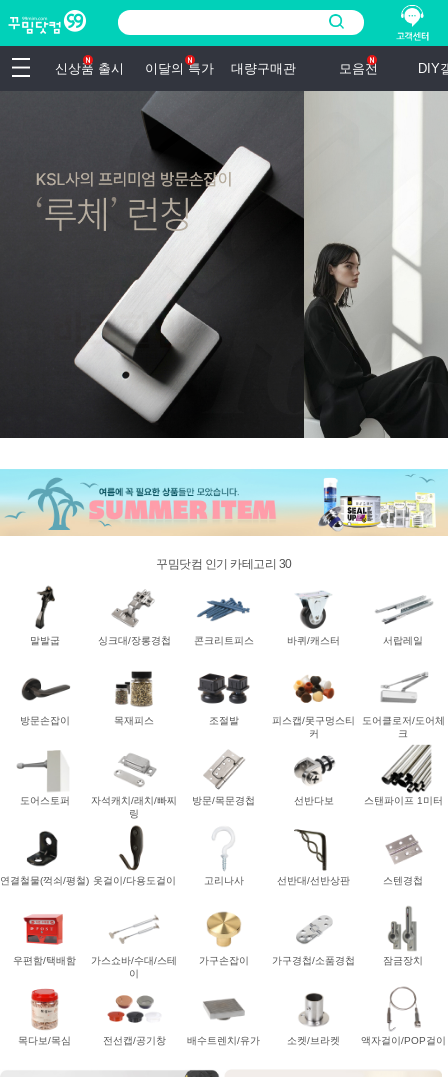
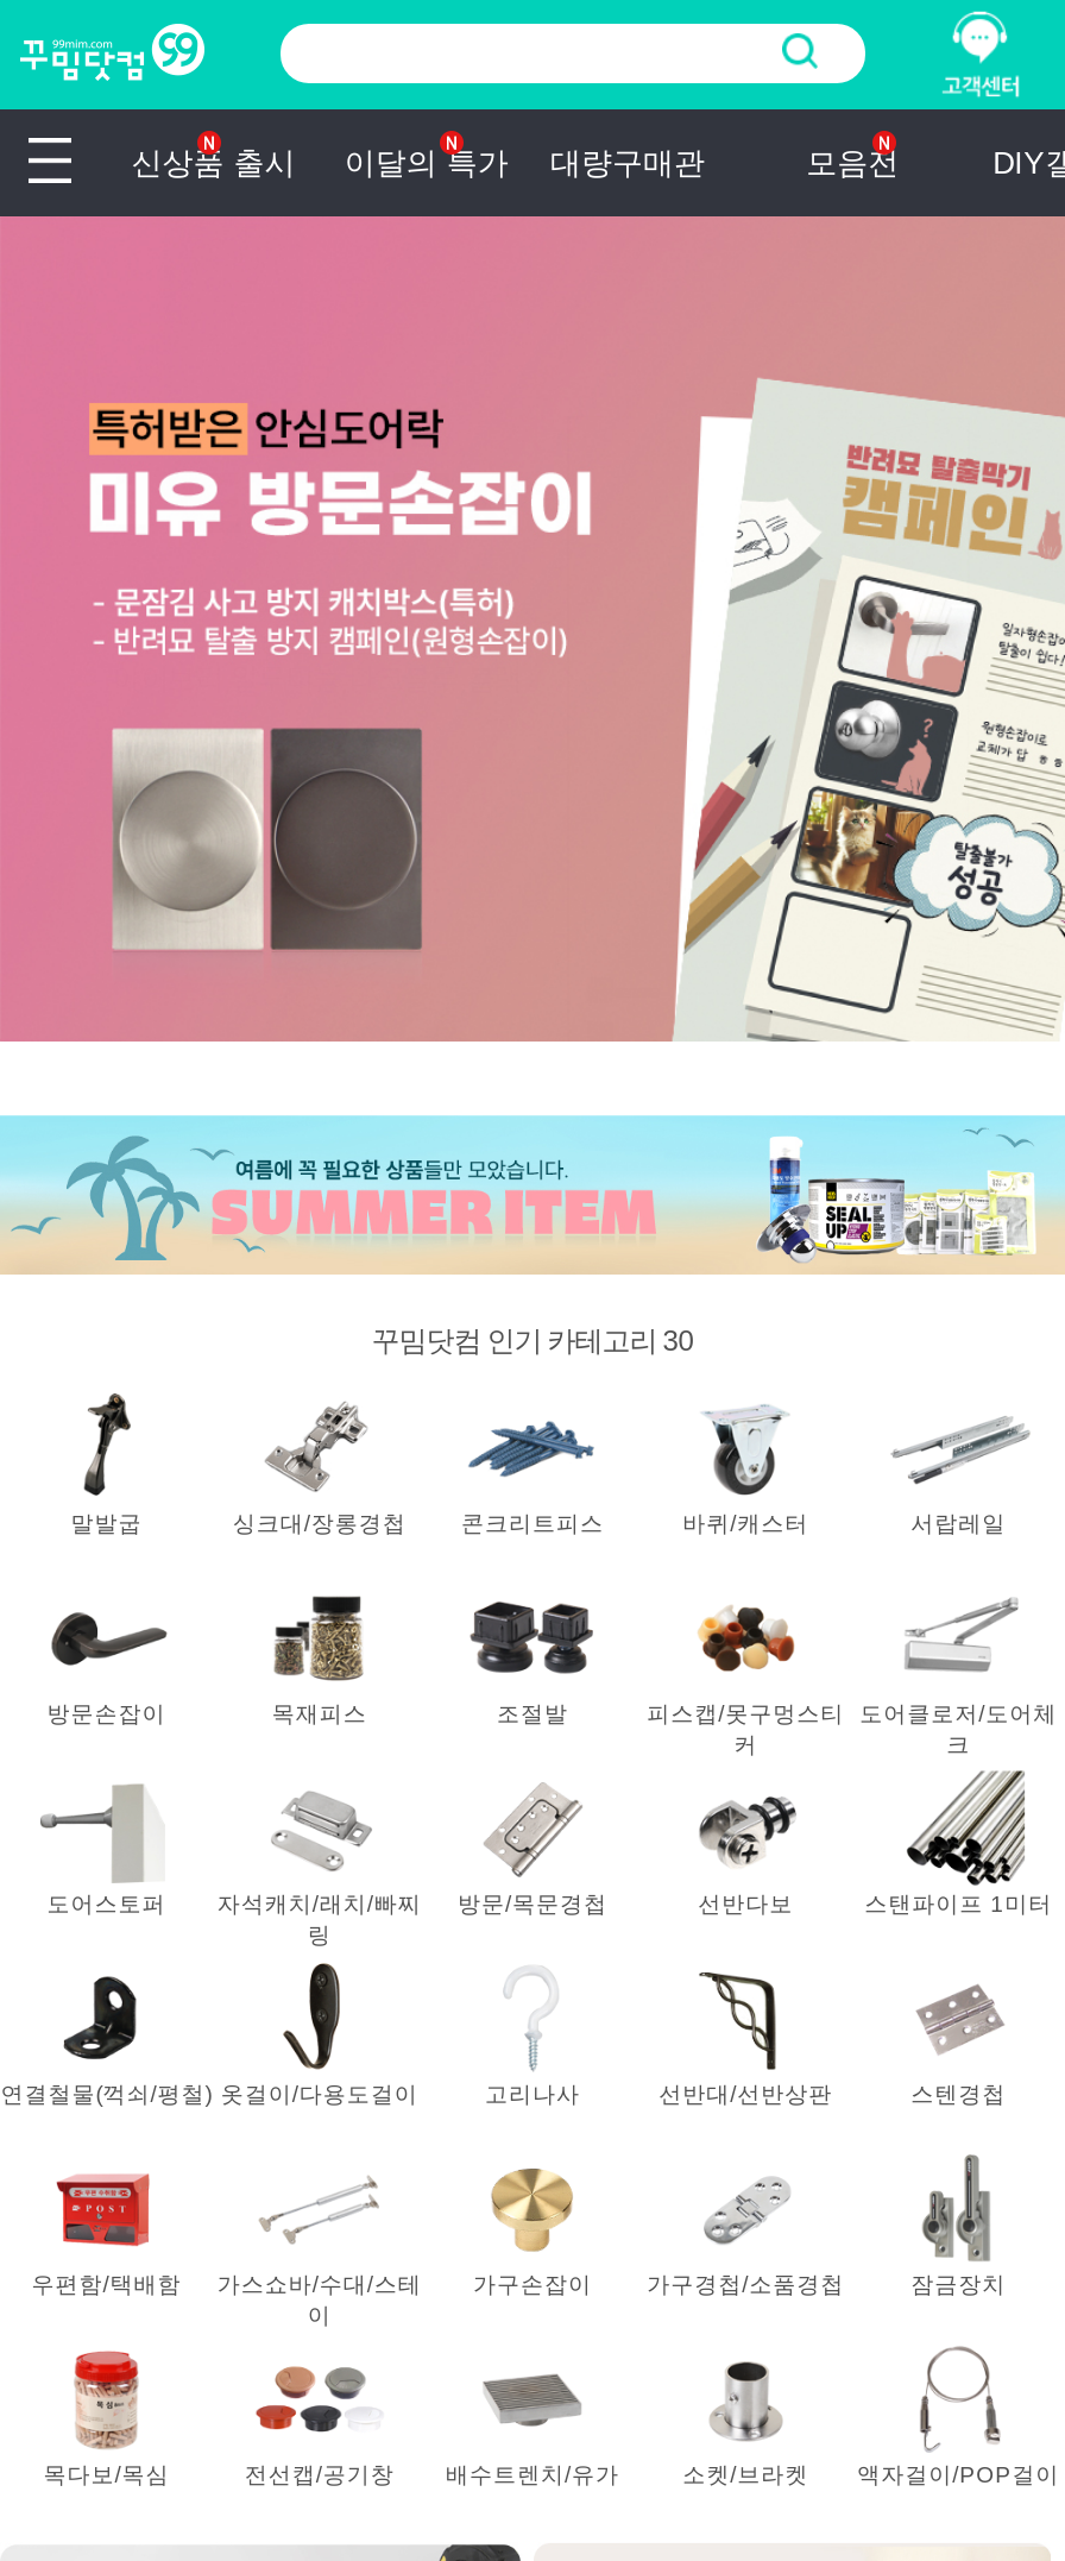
- [image]
+ [image]
